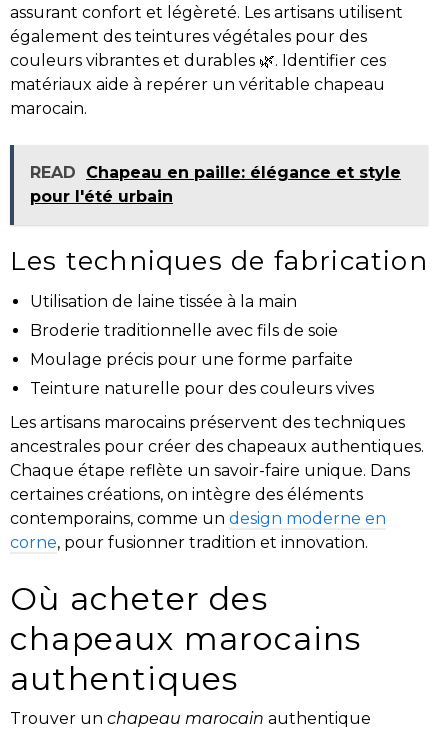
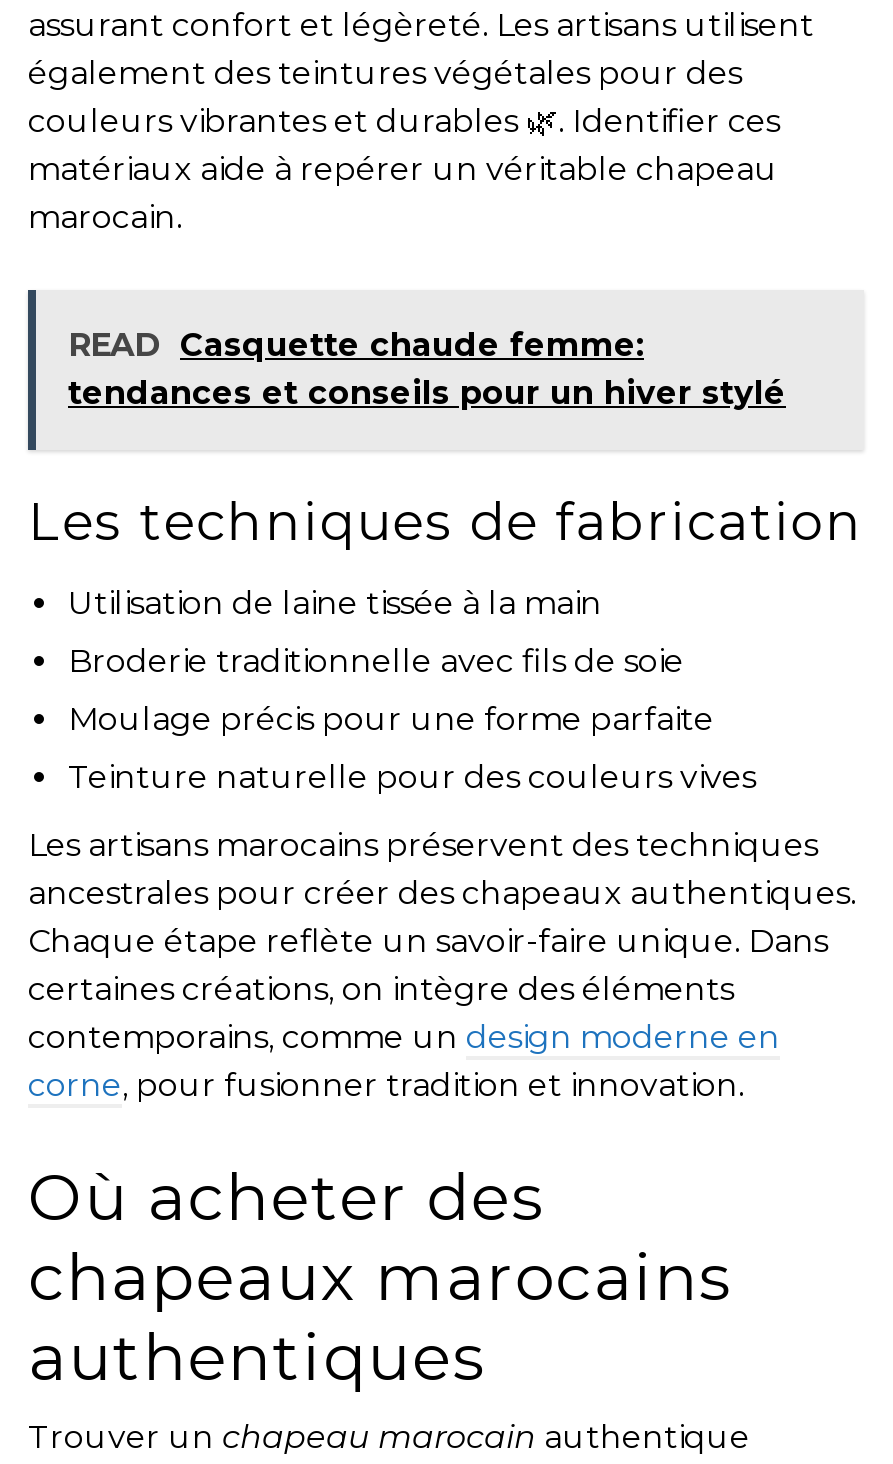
- READ Chapeau en paille: élégance et style
- pour l'été urbain
+ READ Casquette chaude femme:
+ tendances et conseils pour un hiver stylé
